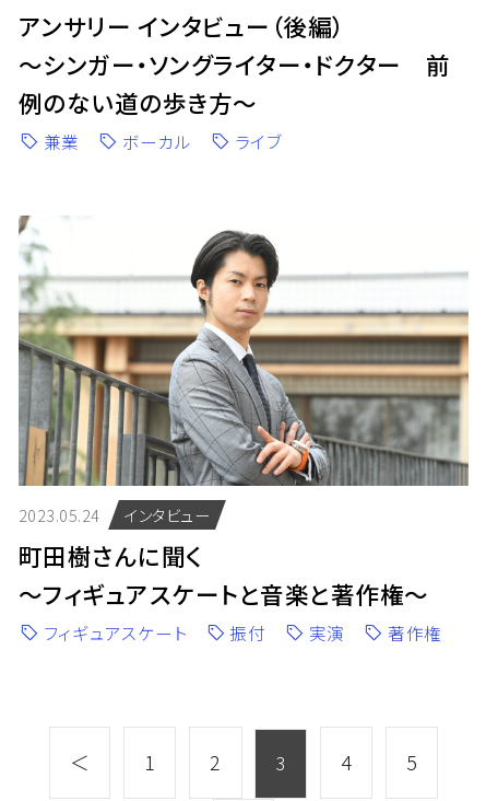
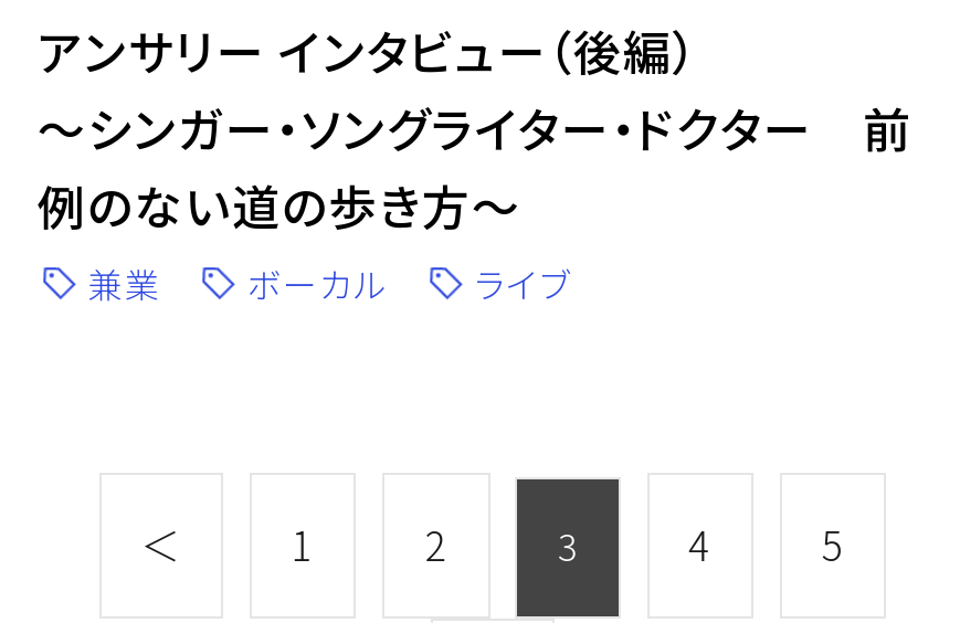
- [image]
- 2023.05.24
- インタビュー
- 町田樹さんに聞く
- ～フィギュアスケートと音楽と著作権〜
- フィギュアスケート
- 振付
- 実演
- 著作権
